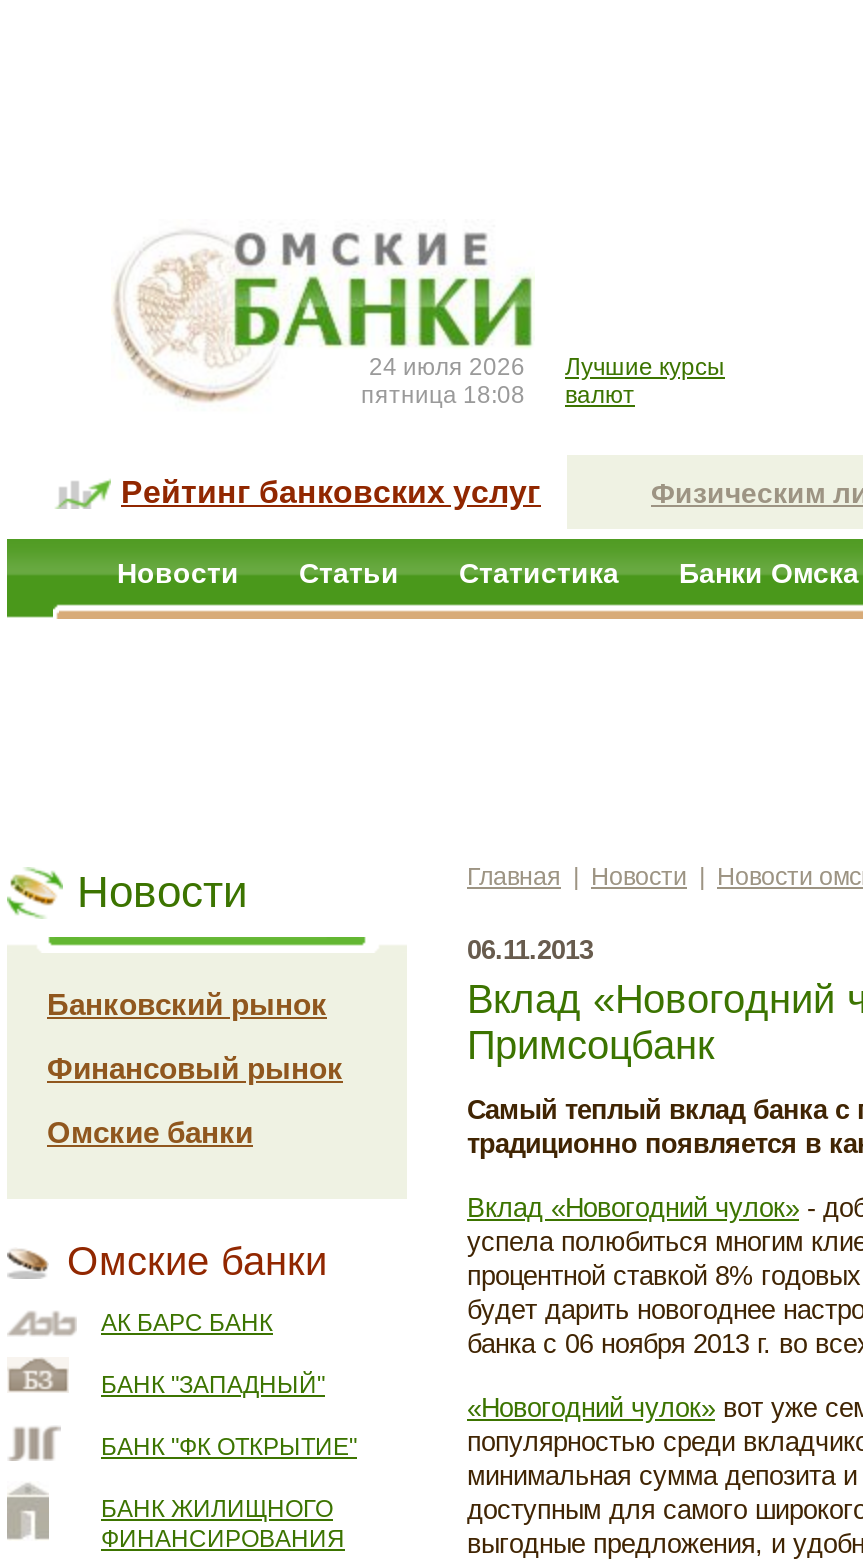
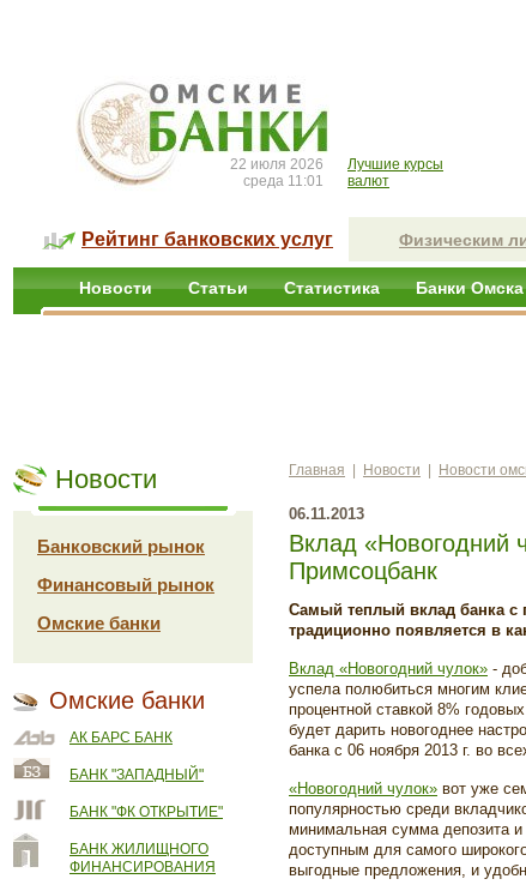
- 24 июля 2026
- пятница 18:08
+ 22 июля 2026
+ среда 11:01
